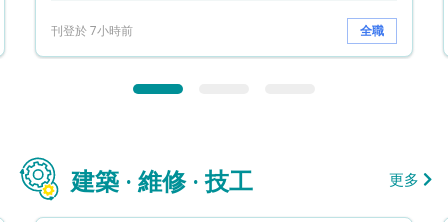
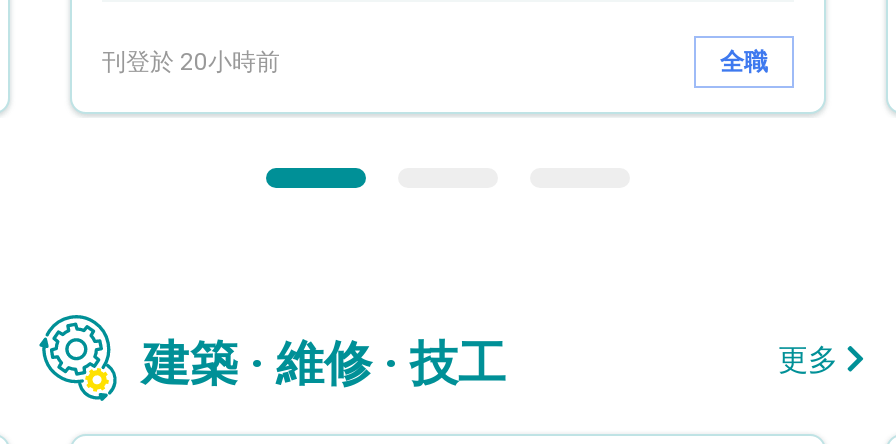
- 刊登於 7小時前
+ 刊登於 20小時前
